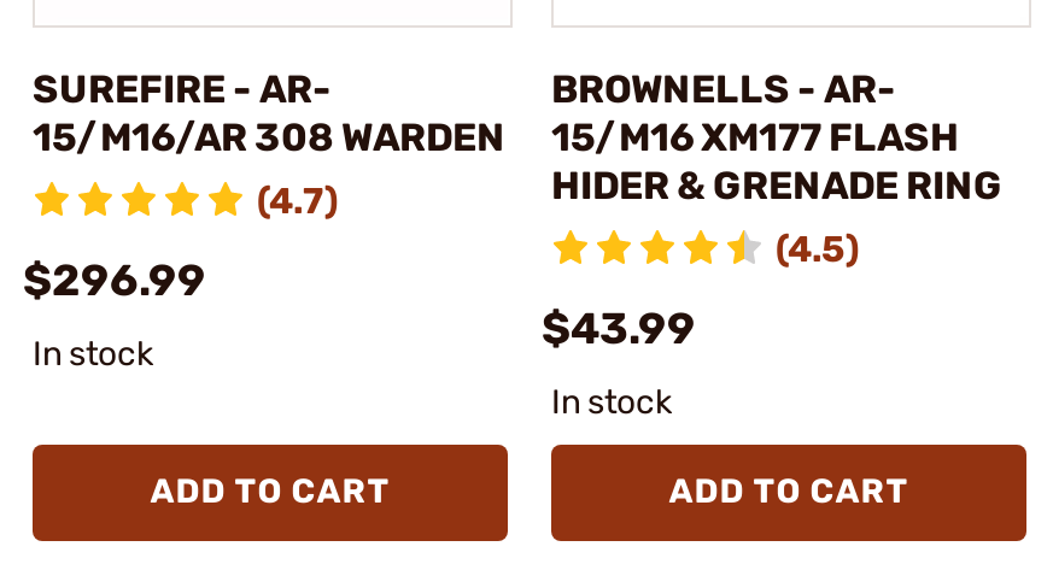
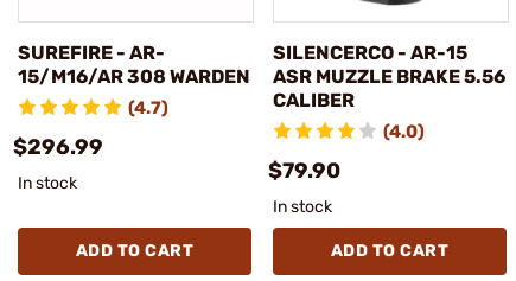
- BROWNELLS - AR-
- 15/M16 XM177 FLASH
- HIDER & GRENADE RING
- (4.5)
+ SILENCERCO - AR-15
+ ASR MUZZLE BRAKE 5.56
+ CALIBER
+ (4.0)

- $43.99
+ $79.90
